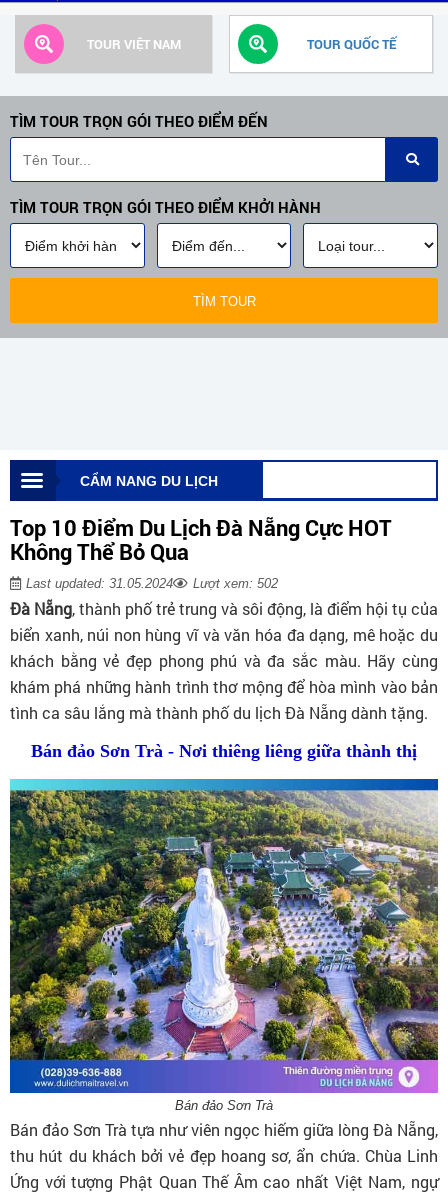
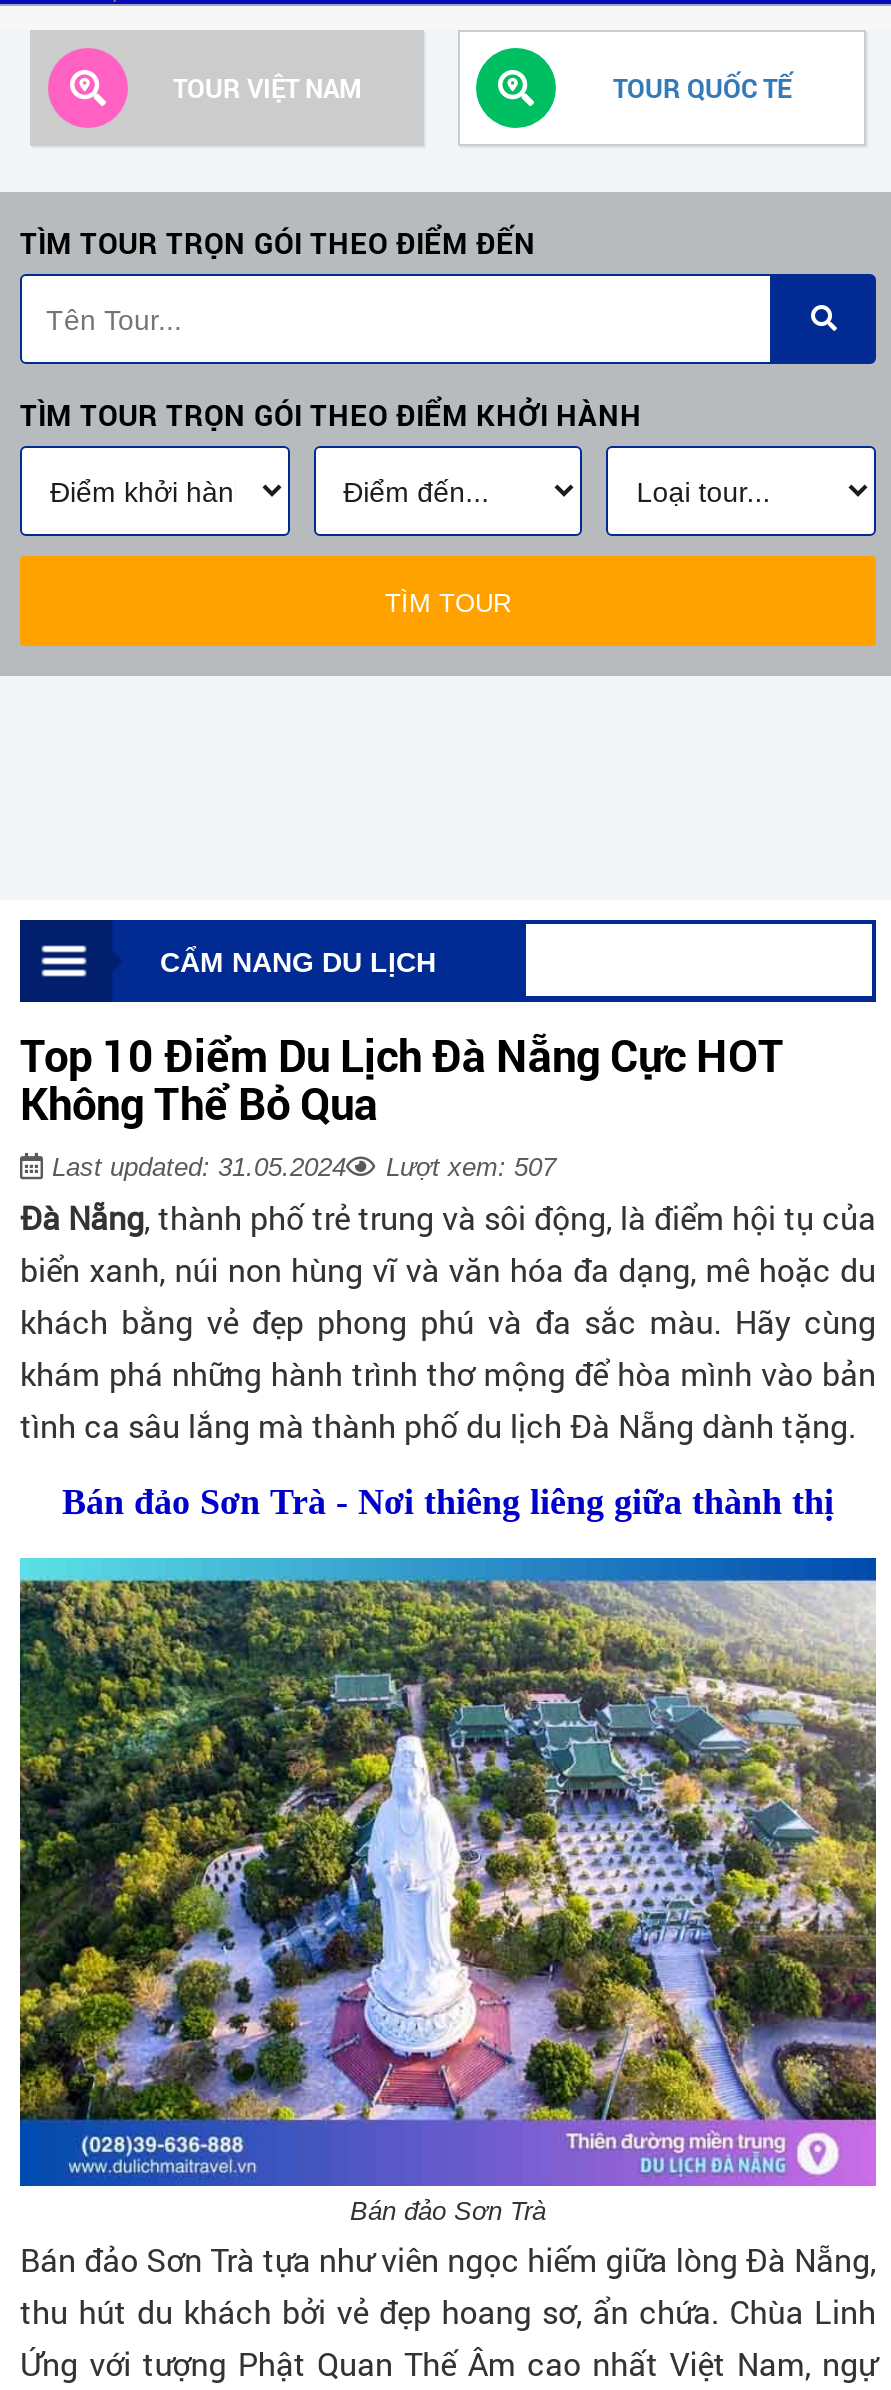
- Last updated: 31.05.2024 Lượt xem: 502
+ Last updated: 31.05.2024 Lượt xem: 507
